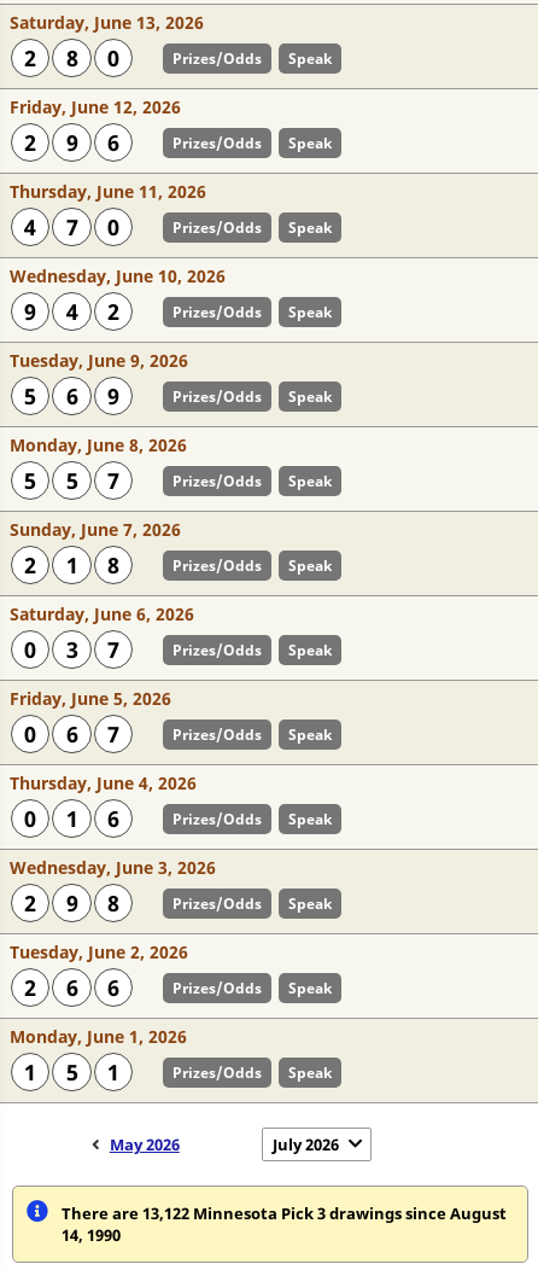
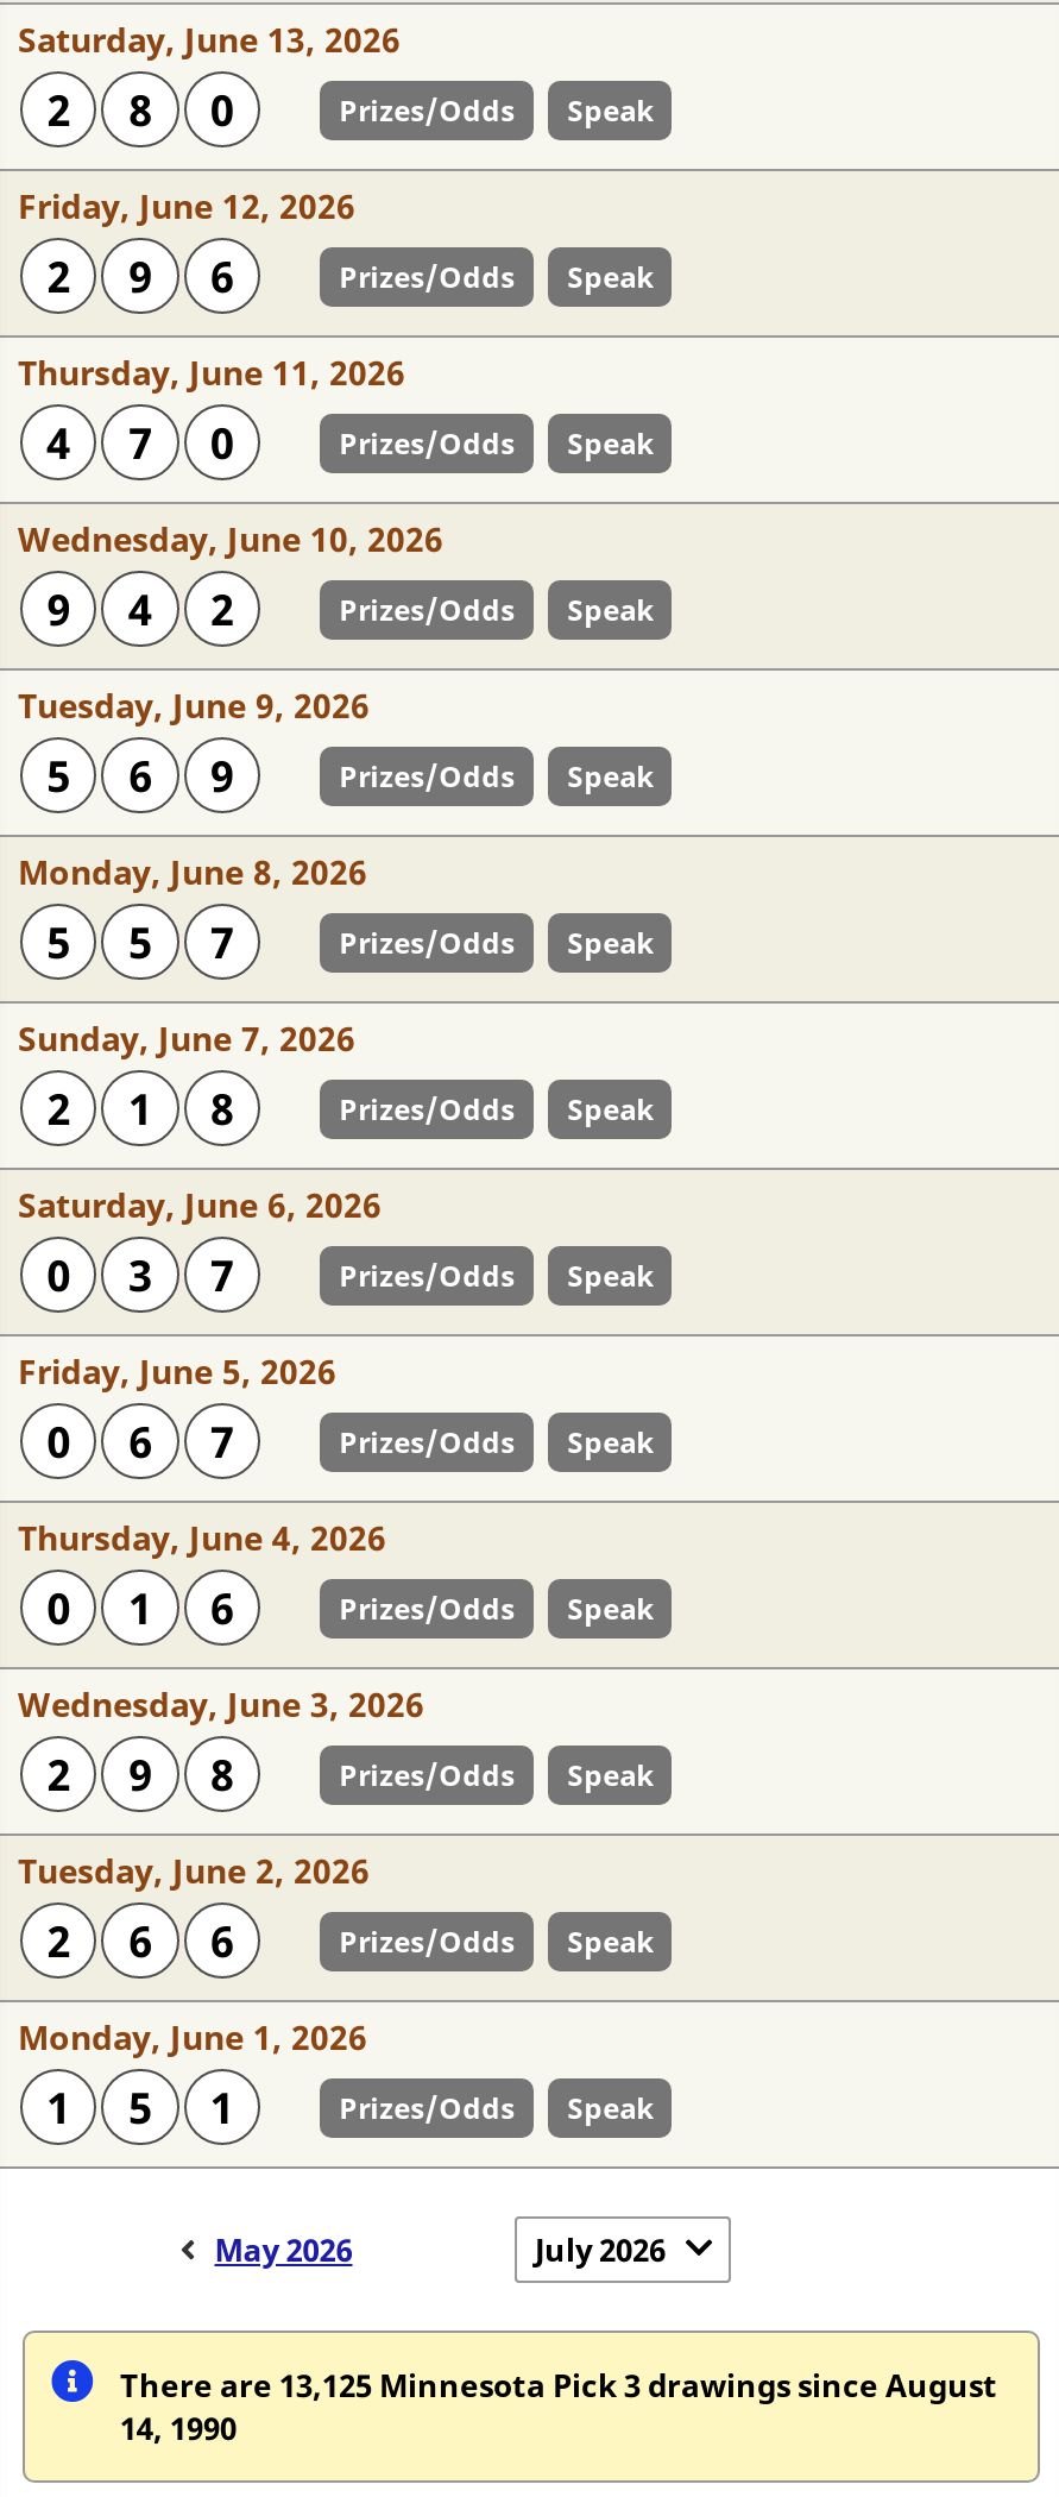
- There are 13,122 Minnesota Pick 3 drawings since August
+ There are 13,125 Minnesota Pick 3 drawings since August
